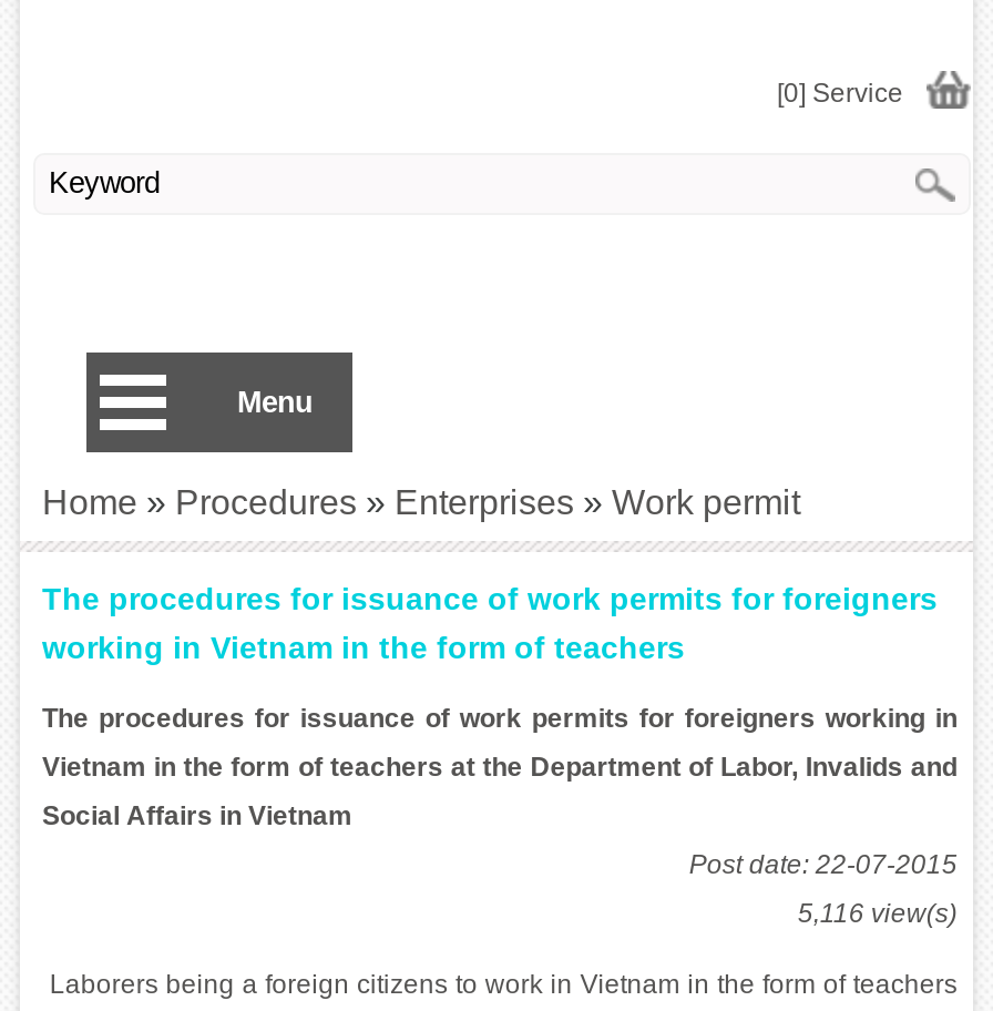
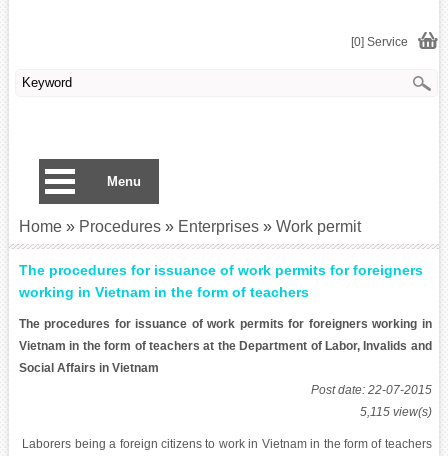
- 5,116 view(s)
+ 5,115 view(s)
